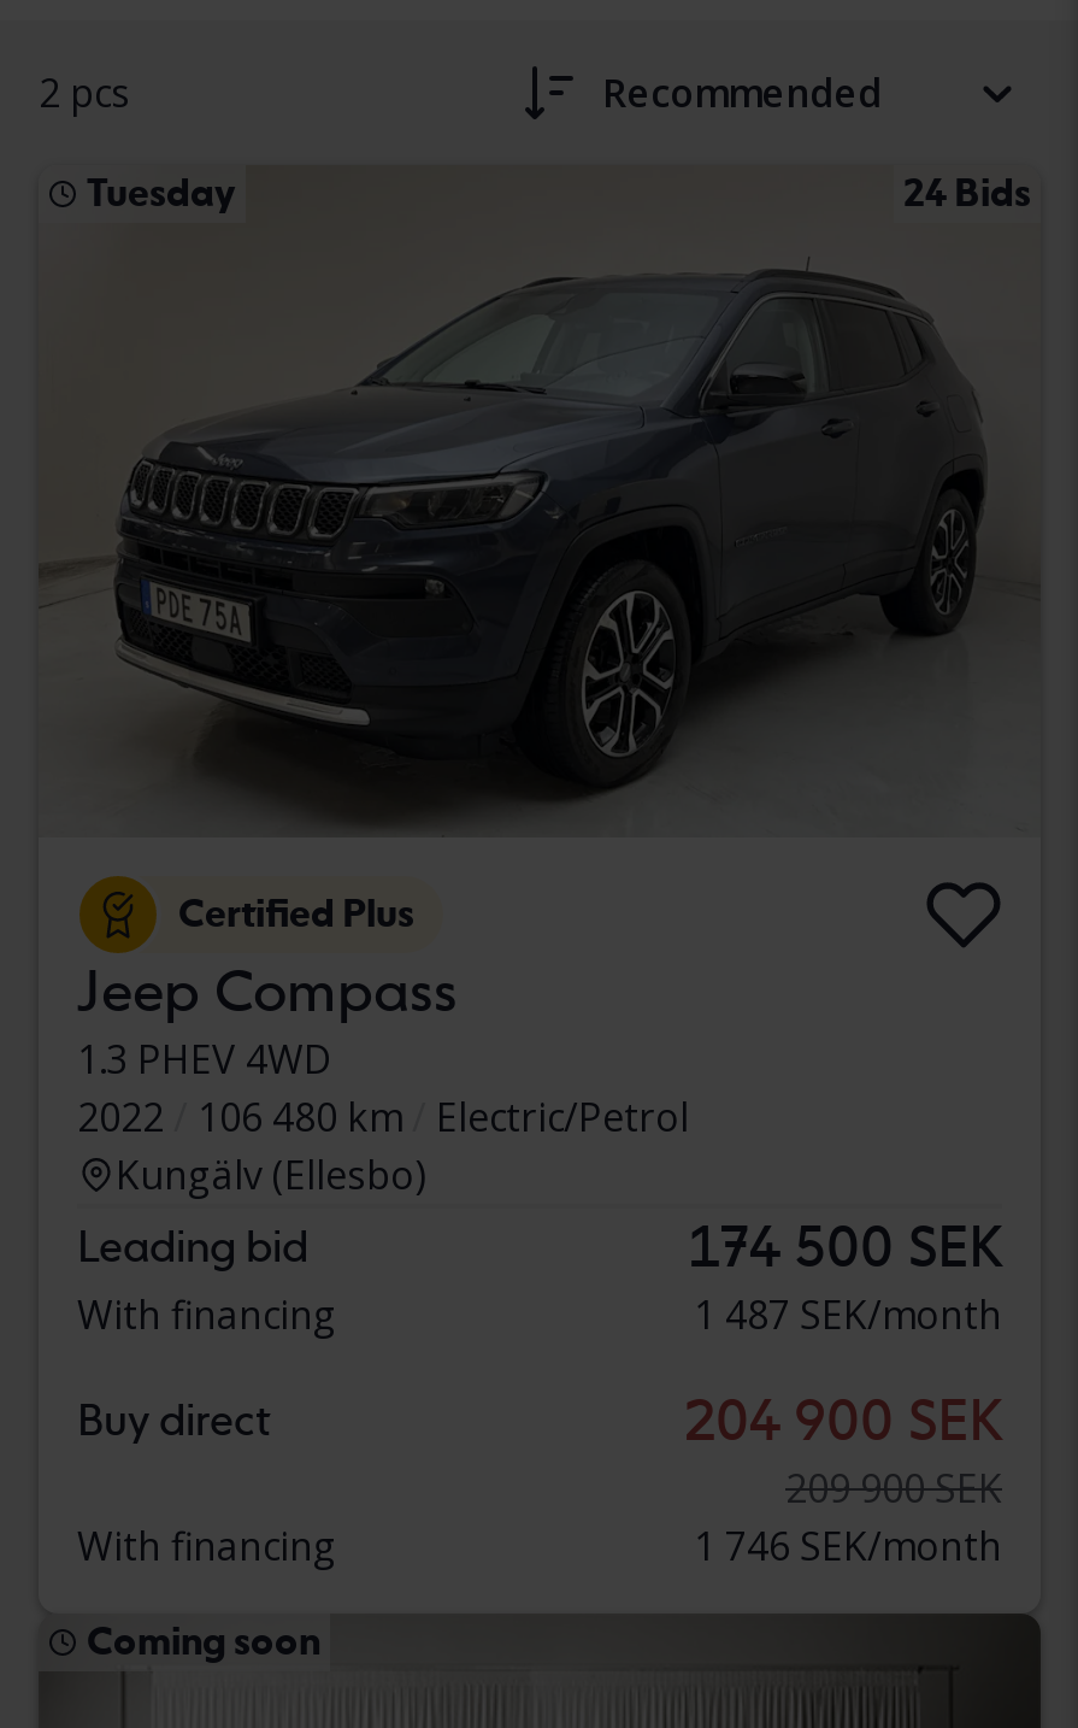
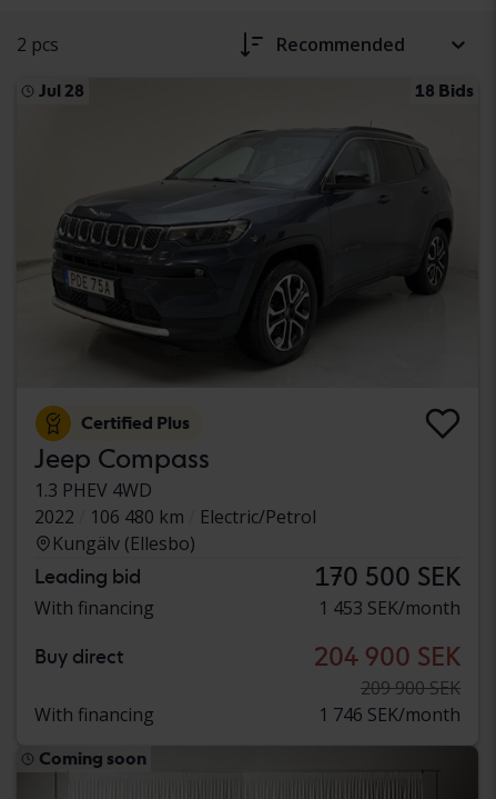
- Tuesday
- 24 Bids
+ Jul 28
+ 18 Bids

- 174 500 SEK
+ 170 500 SEK

- 1 487 SEK/month
+ 1 453 SEK/month
